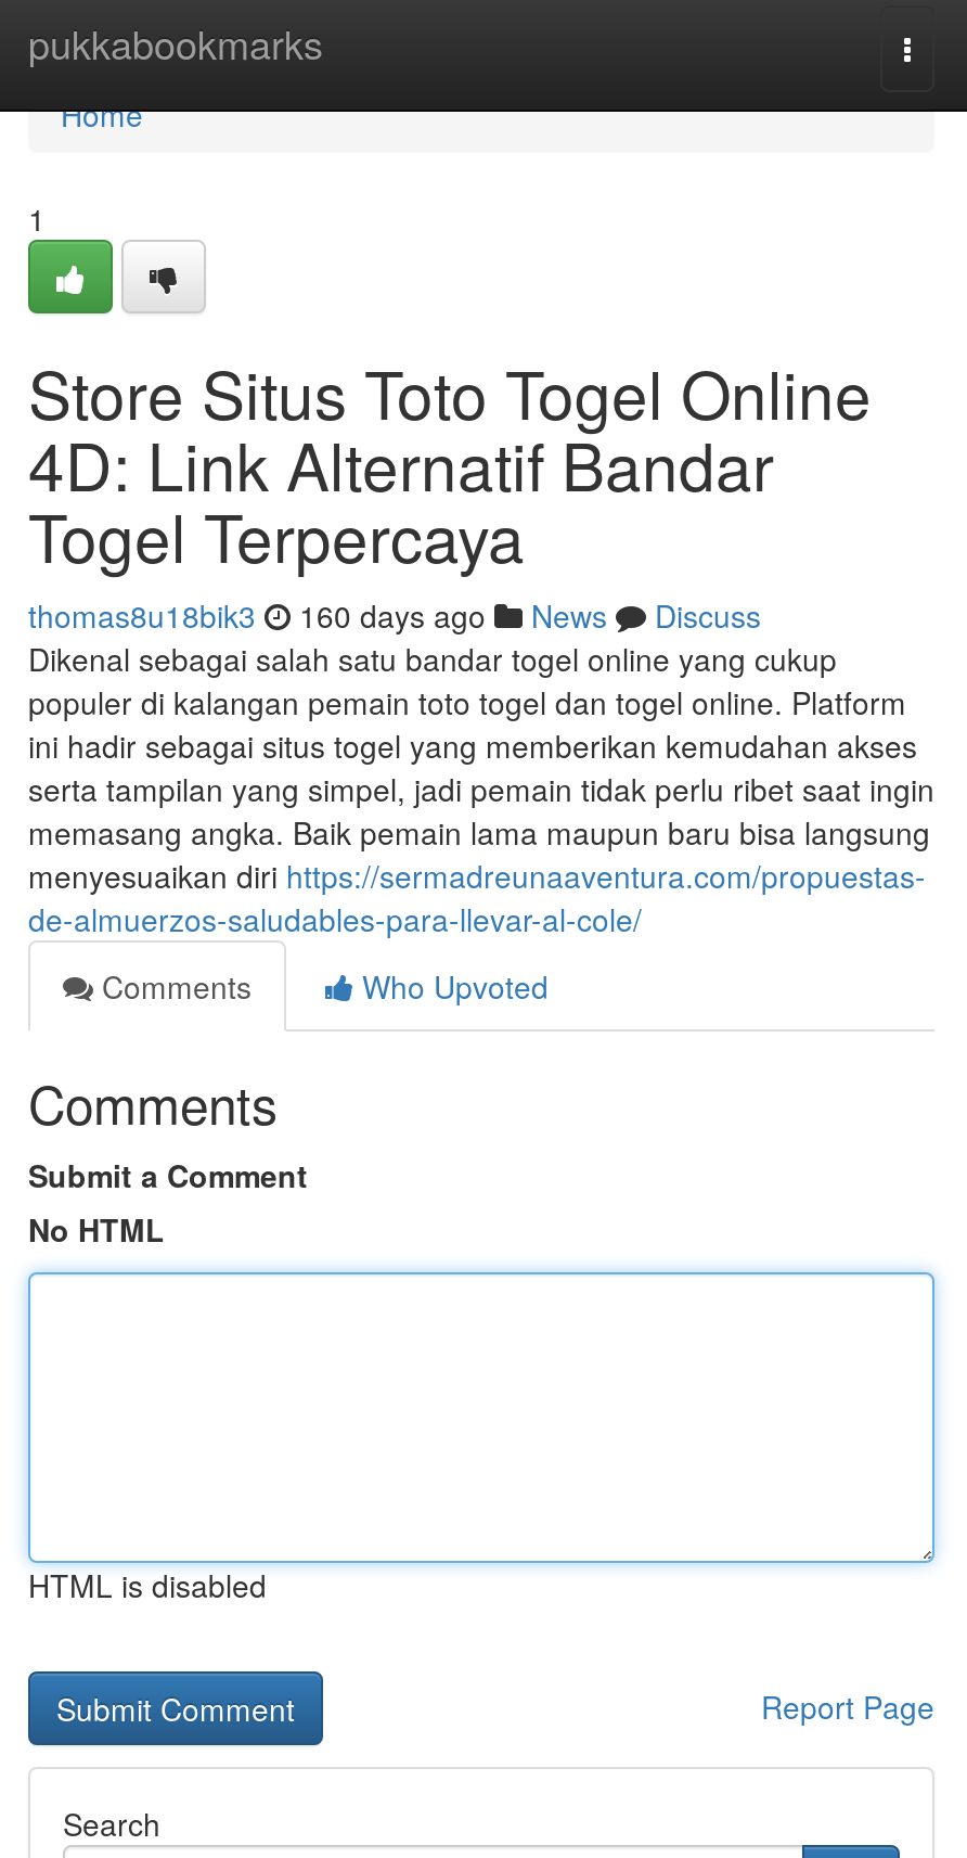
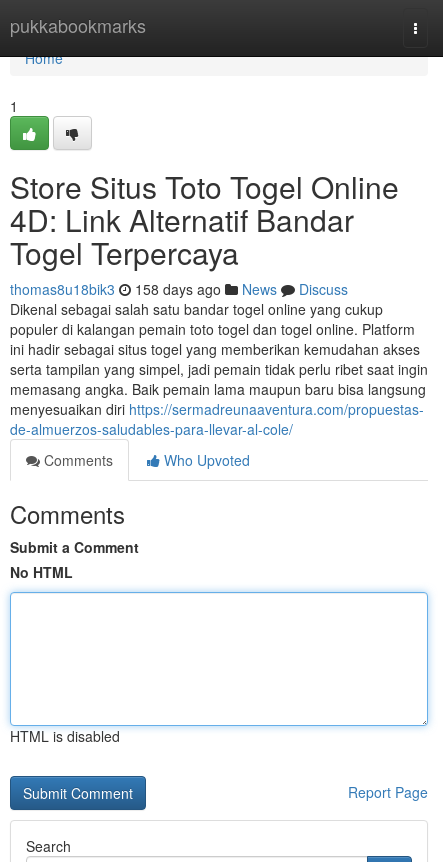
- thomas8u18bik3 160 days ago News Discuss
+ thomas8u18bik3 158 days ago News Discuss
